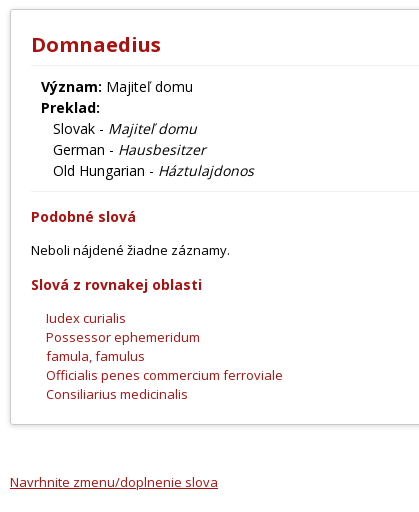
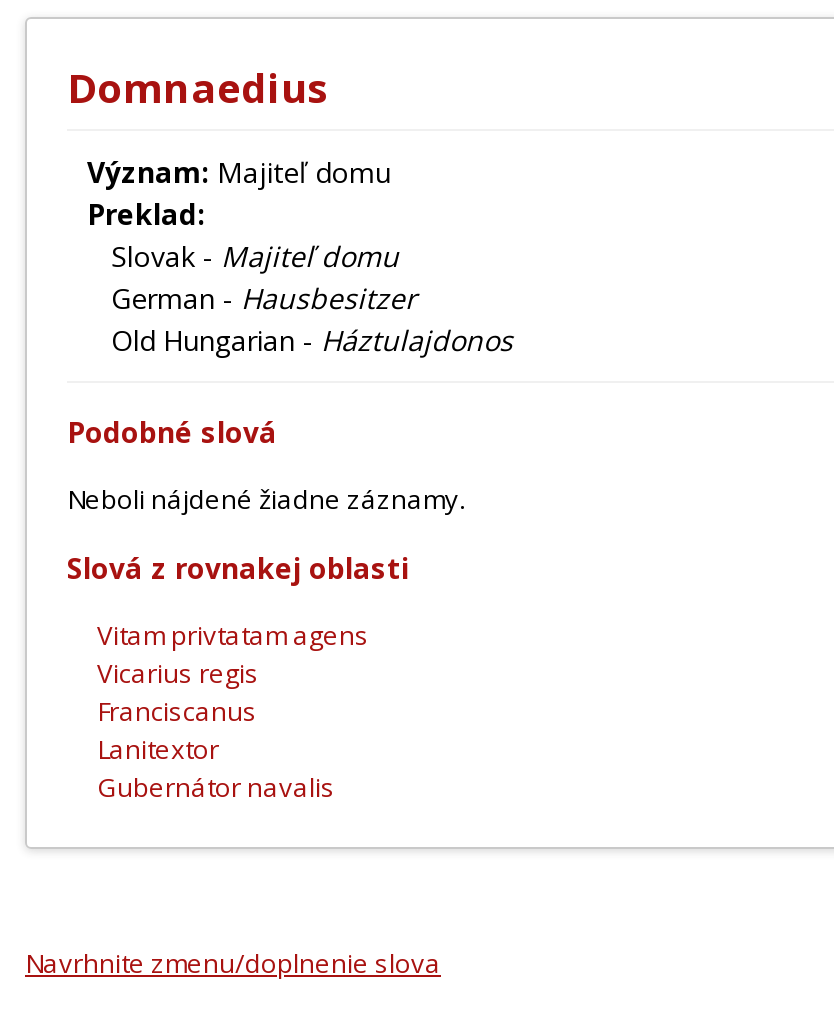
- Iudex curialis
- Possessor ephemeridum
- famula, famulus
- Officialis penes commercium ferroviale
- Consiliarius medicinalis
+ Vitam privtatam agens
+ Vicarius regis
+ Franciscanus
+ Lanitextor
+ Gubernátor navalis
